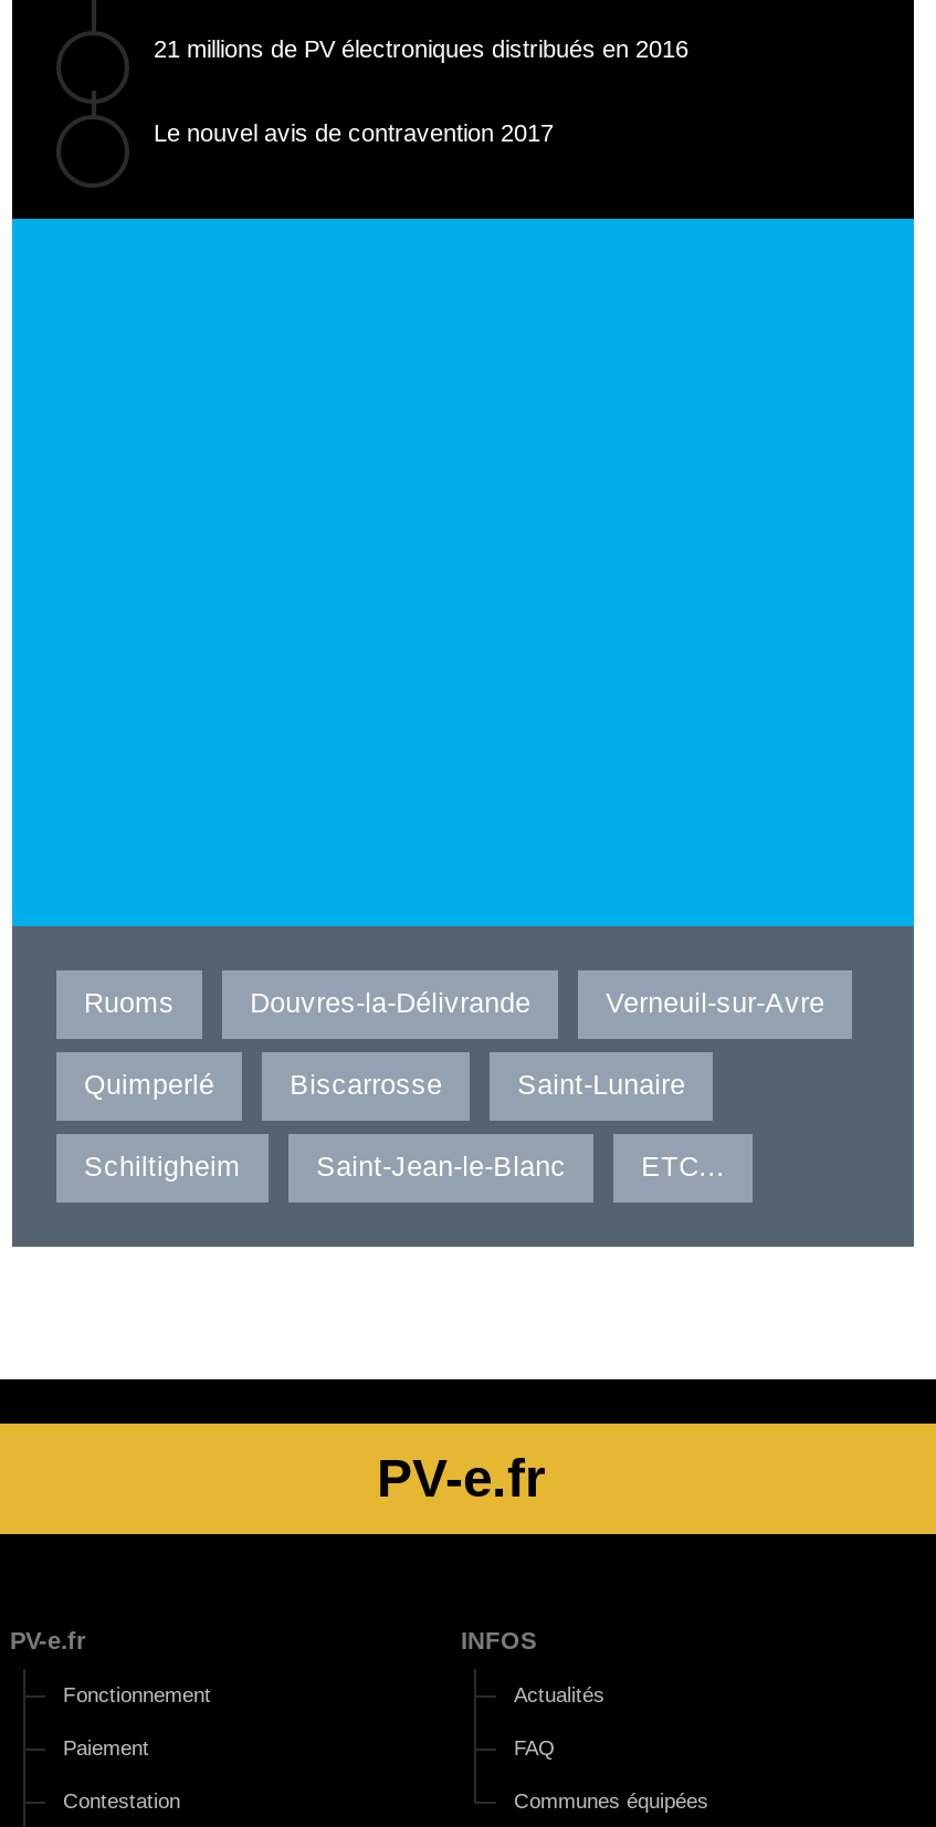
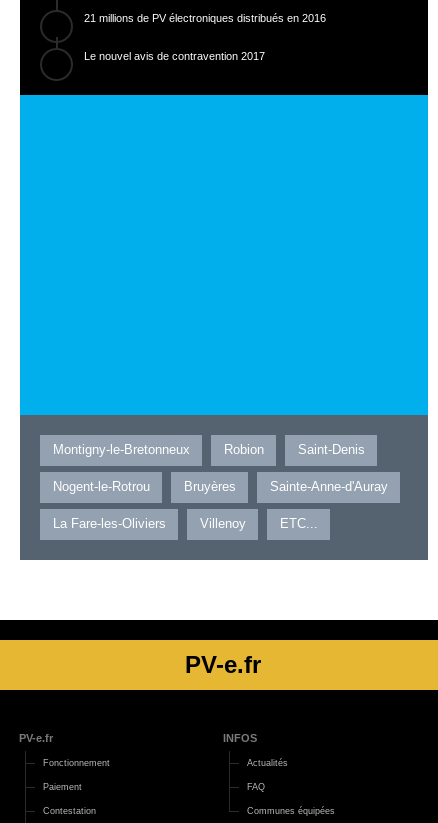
- Ruoms
- Douvres-la-Délivrande
- Verneuil-sur-Avre
+ Montigny-le-Bretonneux
+ Robion
+ Saint-Denis

- Quimperlé
- Biscarrosse
- Saint-Lunaire
+ Nogent-le-Rotrou
+ Bruyères
+ Sainte-Anne-d'Auray

- Schiltigheim
- Saint-Jean-le-Blanc
+ La Fare-les-Oliviers
+ Villenoy
